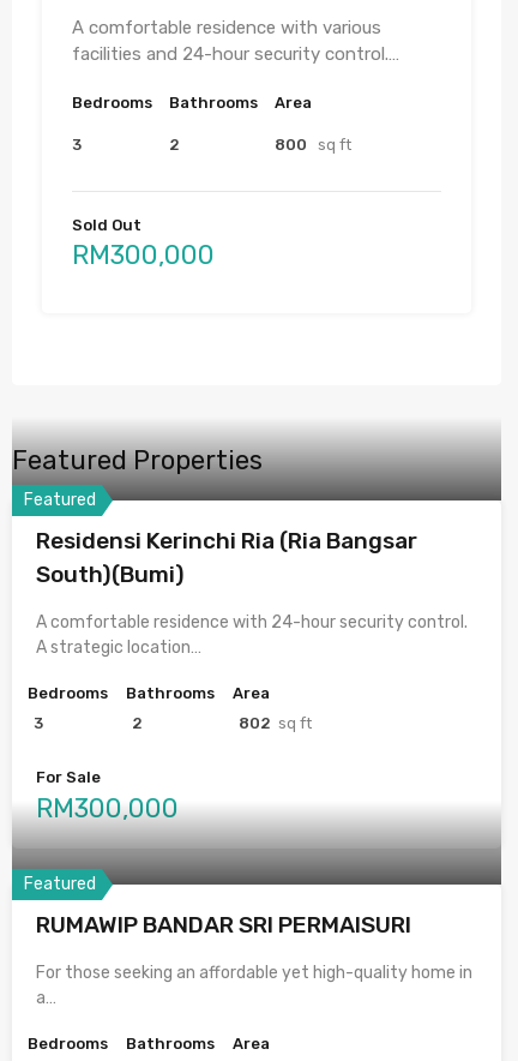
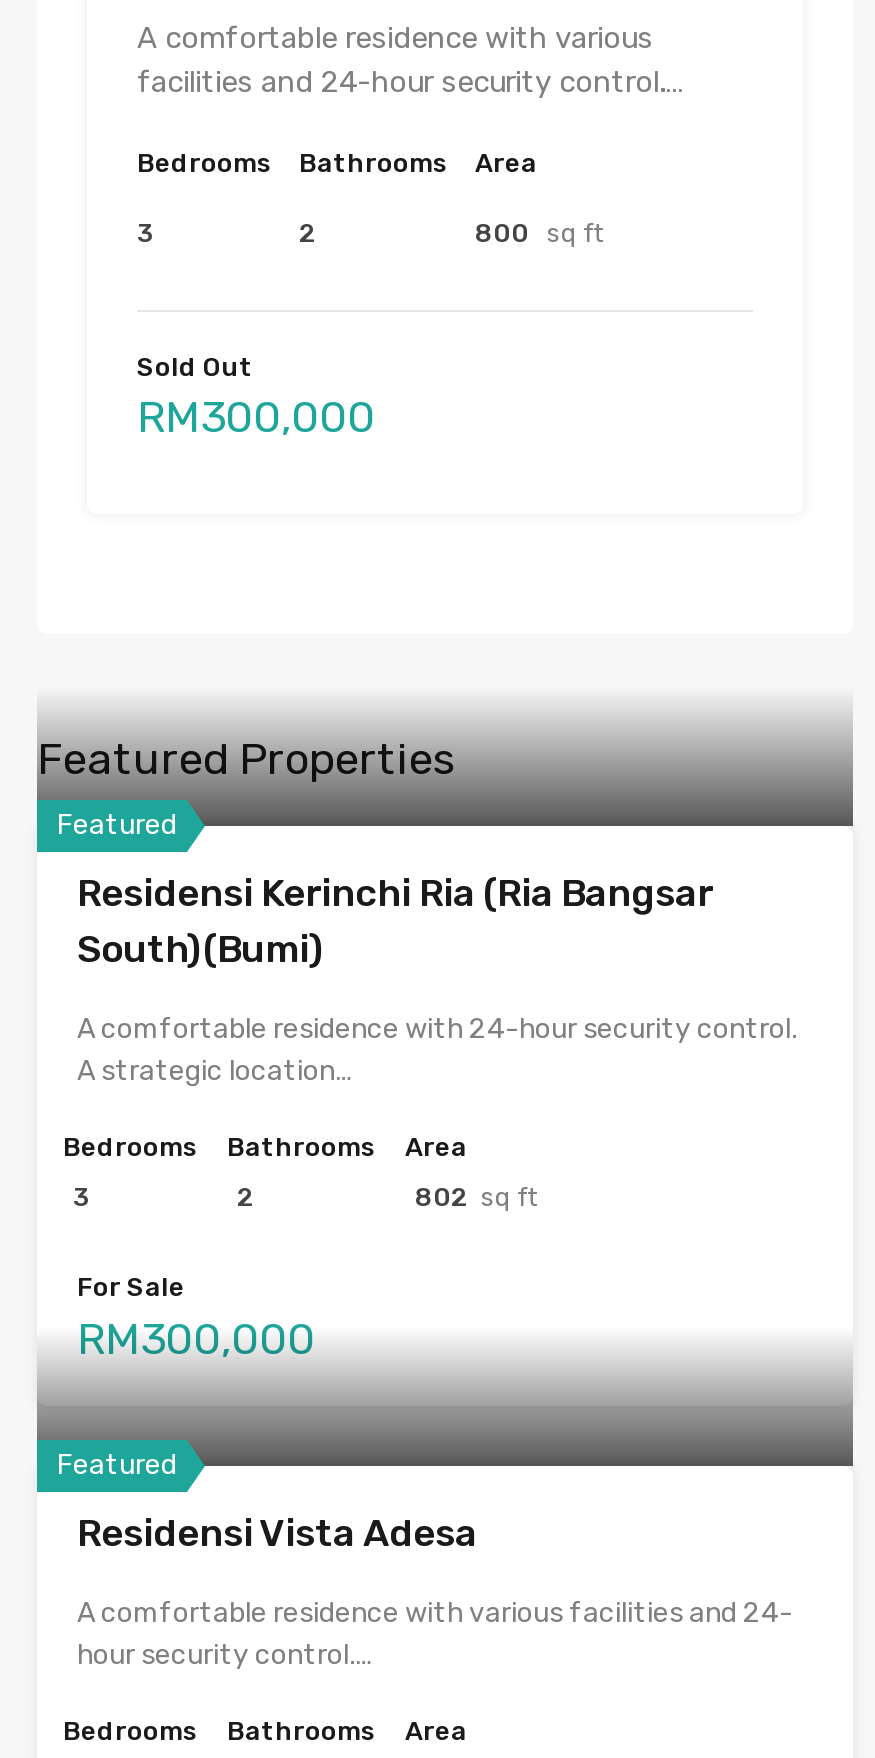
- RUMAWIP BANDAR SRI PERMAISURI
+ Residensi Vista Adesa

- For those seeking an affordable yet high-quality home in
- a…
+ A comfortable residence with various facilities and 24-
+ hour security control.…
